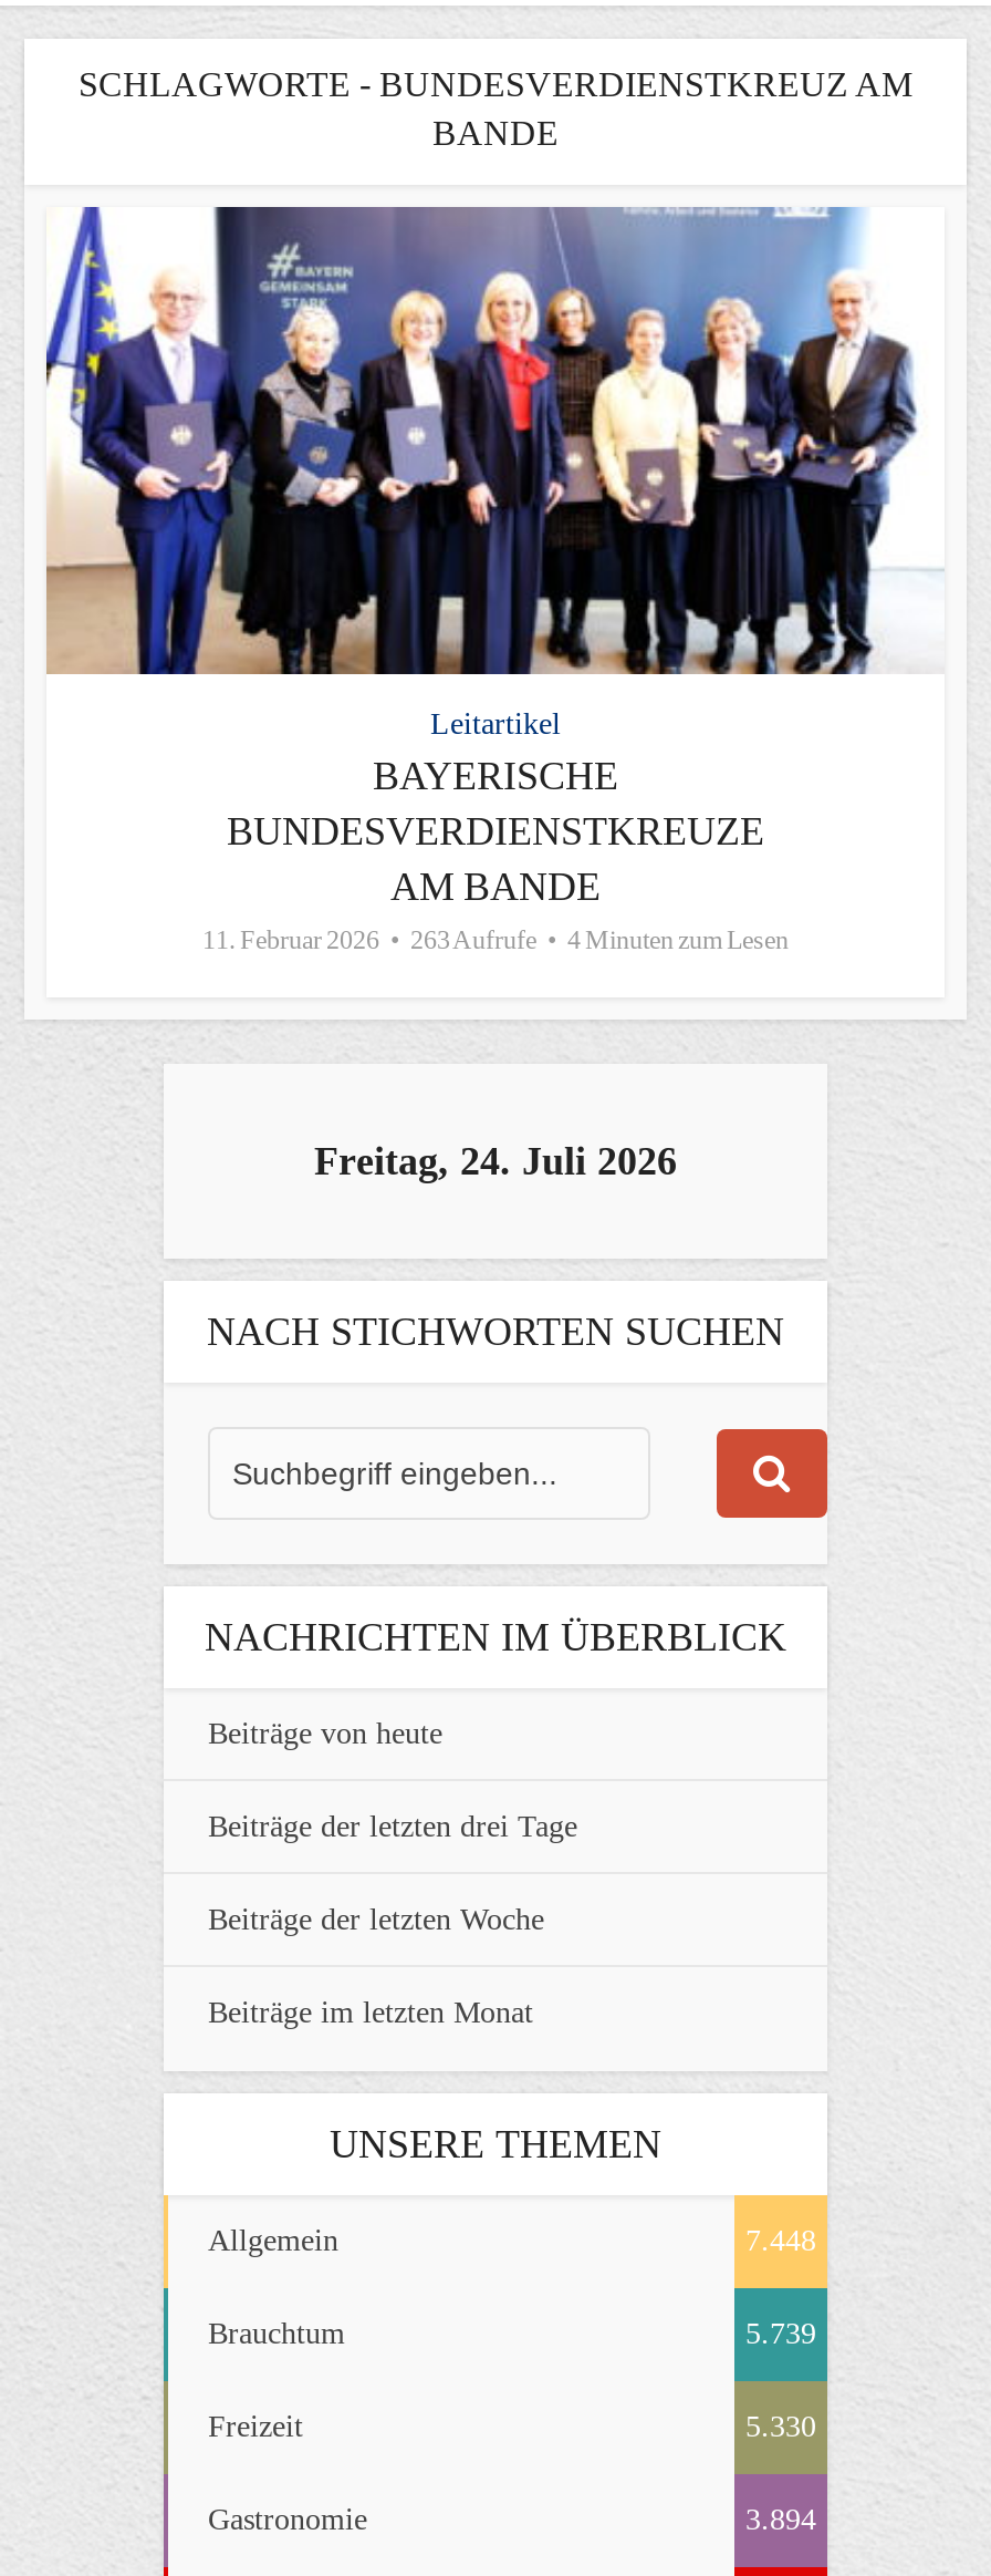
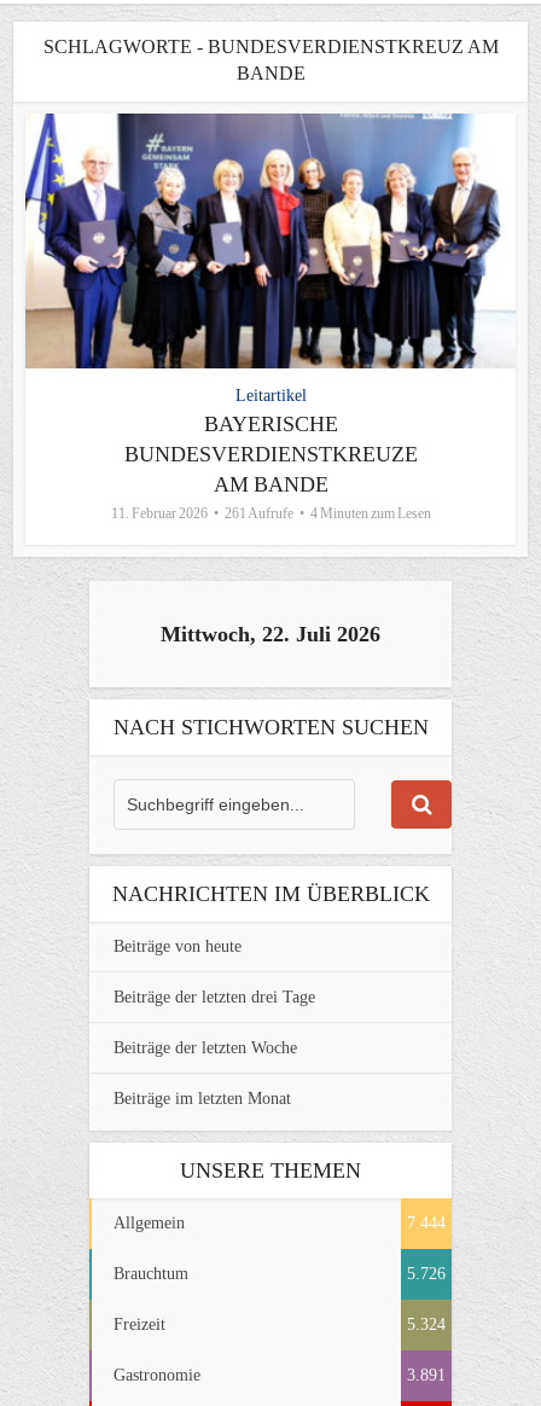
- 11. Februar 2026 263 Aufrufe 4 Minuten zum Lesen
+ 11. Februar 2026 261 Aufrufe 4 Minuten zum Lesen

- Freitag, 24. Juli 2026
+ Mittwoch, 22. Juli 2026

- 7.448
+ 7.444

- 5.739
+ 5.726

- 5.330
+ 5.324

- 3.894
+ 3.891
